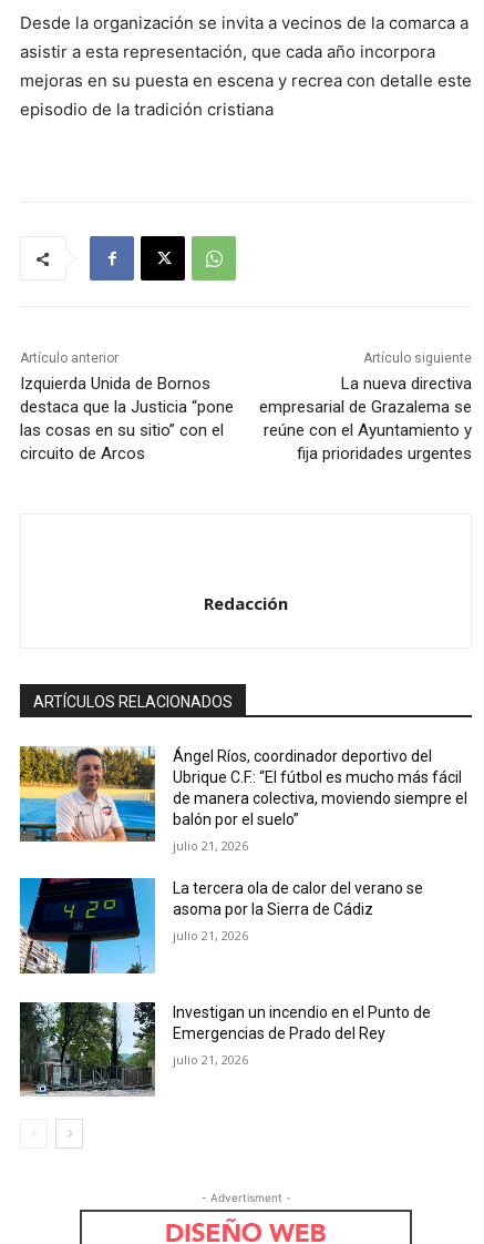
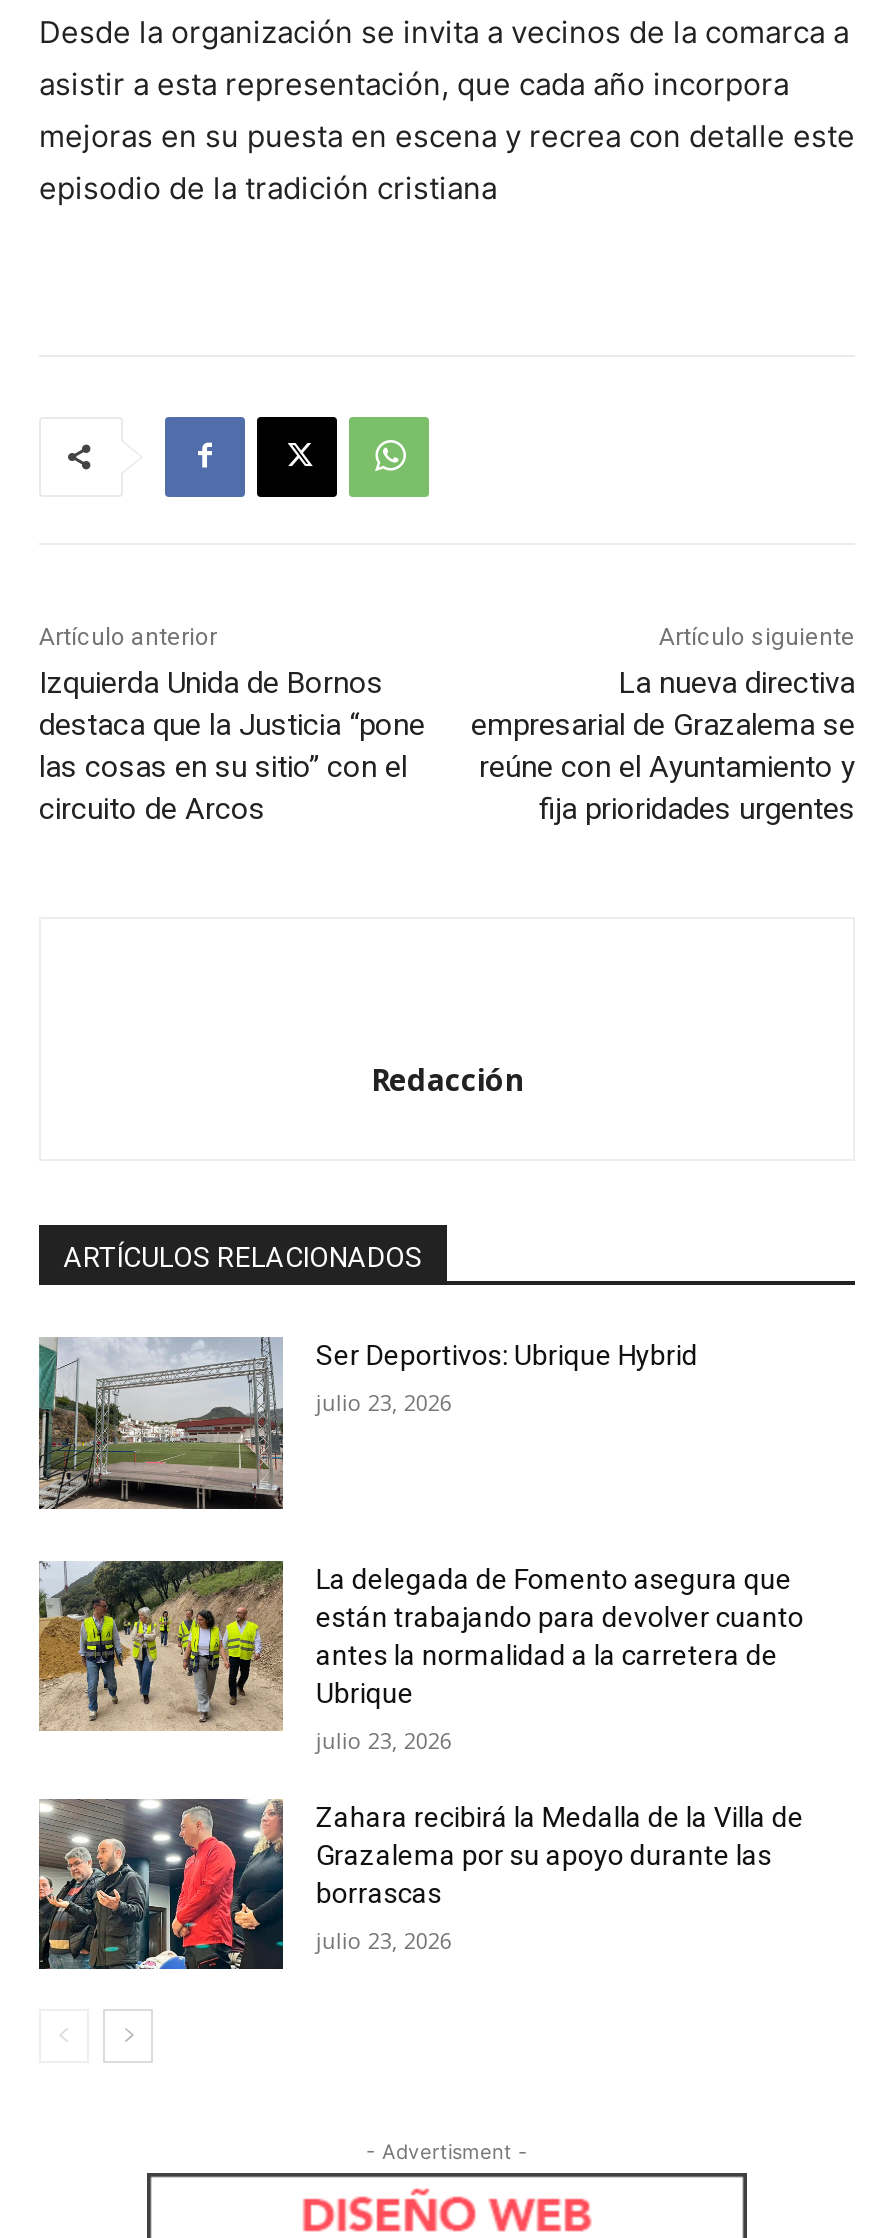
- [image]
- Ángel Ríos, coordinador deportivo del
- Ubrique C.F.: “El fútbol es mucho más fácil
- de manera colectiva, moviendo siempre el
- balón por el suelo”
+ [image]
+ Ser Deportivos: Ubrique Hybrid

- julio 21, 2026
+ julio 23, 2026

- [image]
- La tercera ola de calor del verano se
- asoma por la Sierra de Cádiz
+ [image]
+ La delegada de Fomento asegura que
+ están trabajando para devolver cuanto
+ antes la normalidad a la carretera de
+ Ubrique

- julio 21, 2026
+ julio 23, 2026

- [image]
- Investigan un incendio en el Punto de
- Emergencias de Prado del Rey
+ [image]
+ Zahara recibirá la Medalla de la Villa de
+ Grazalema por su apoyo durante las
+ borrascas

- julio 21, 2026
+ julio 23, 2026
